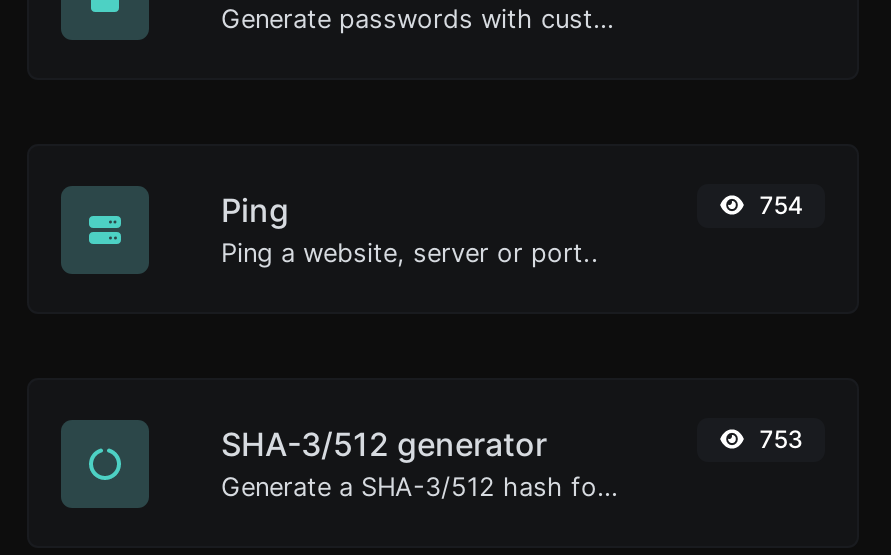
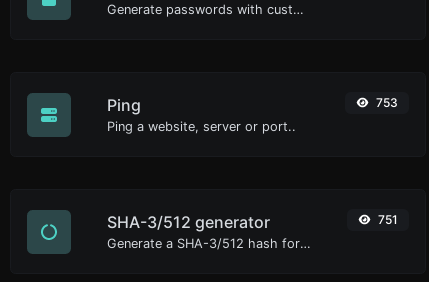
- 754
+ 753

- 753
+ 751
